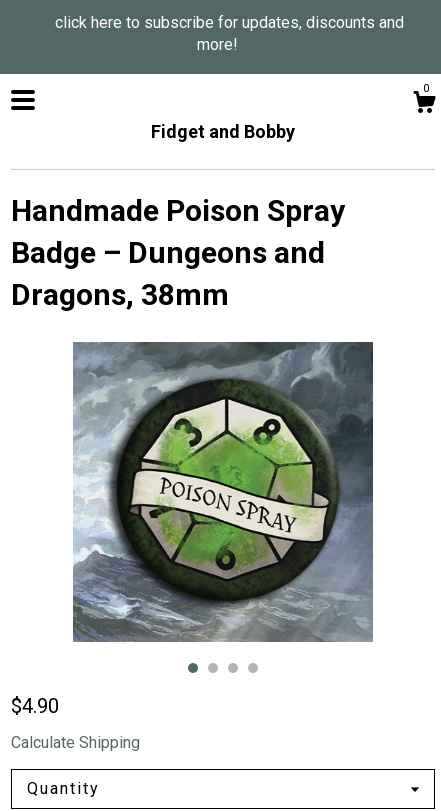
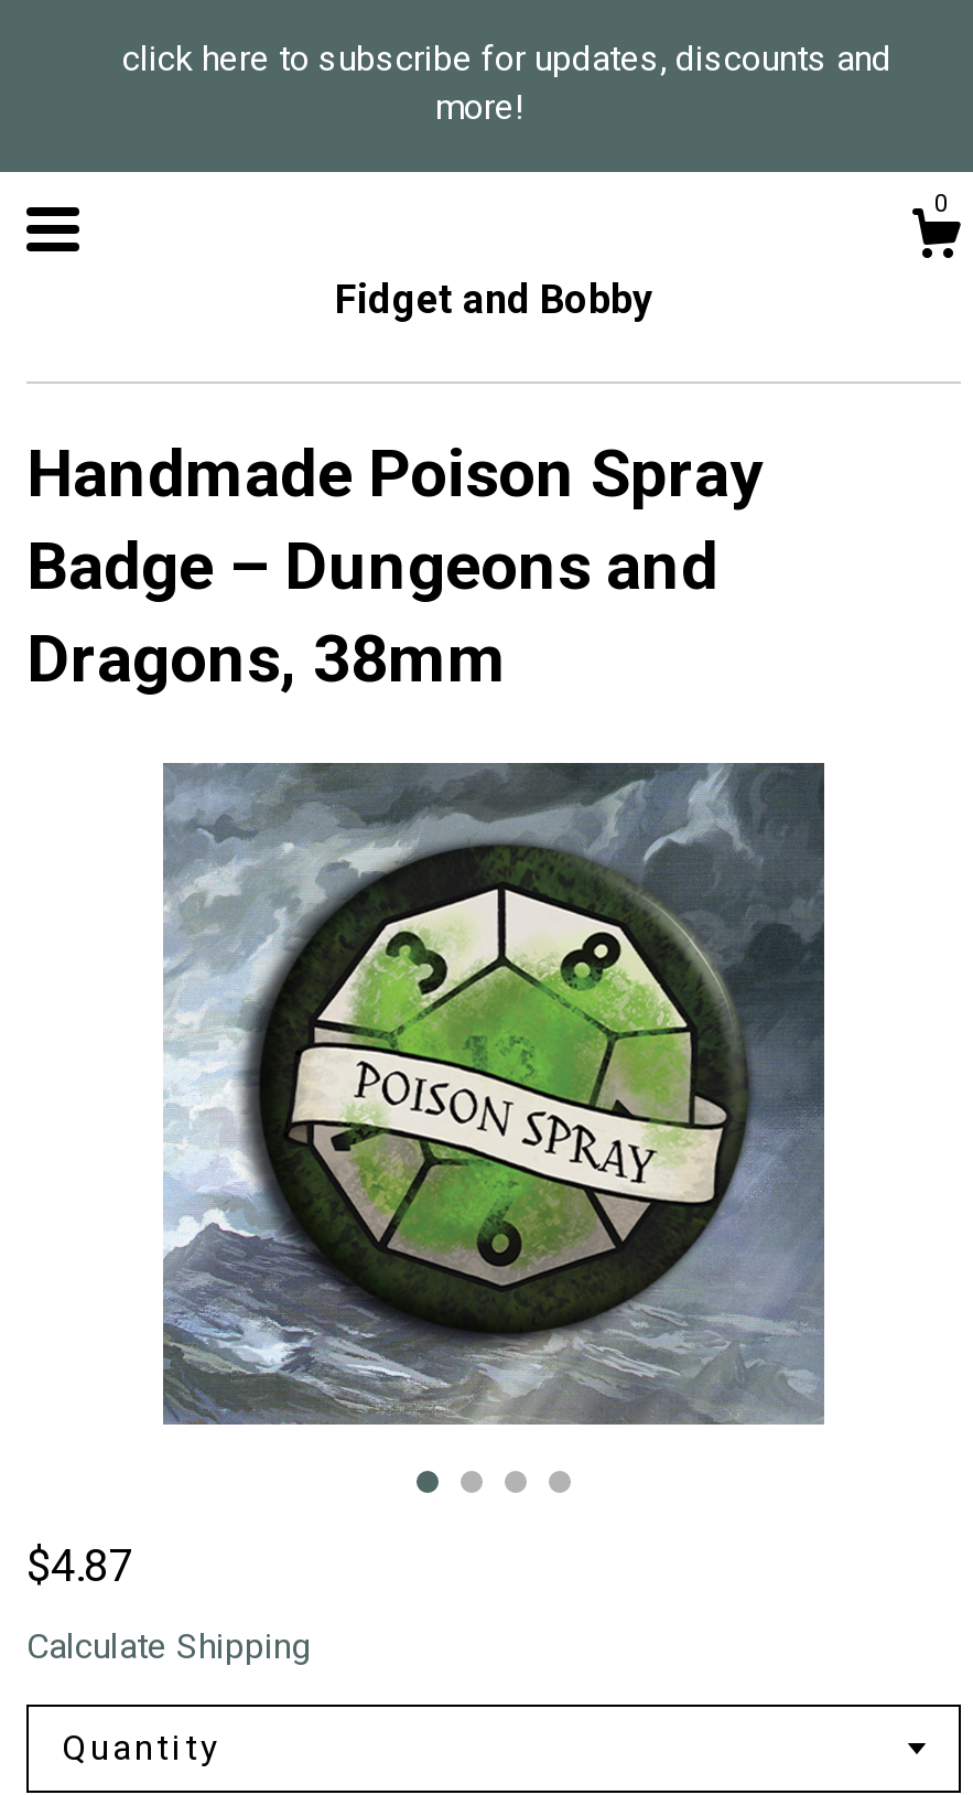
- $4.90
+ $4.87
